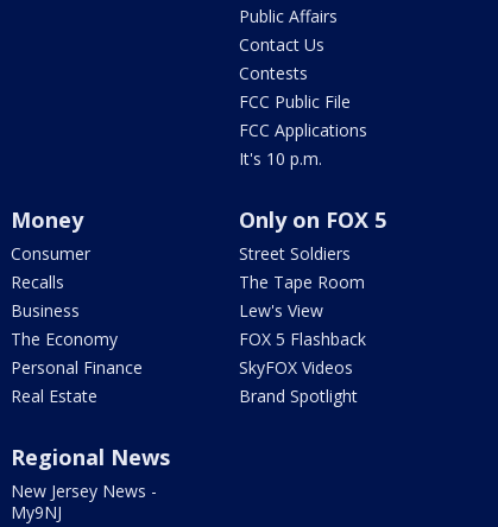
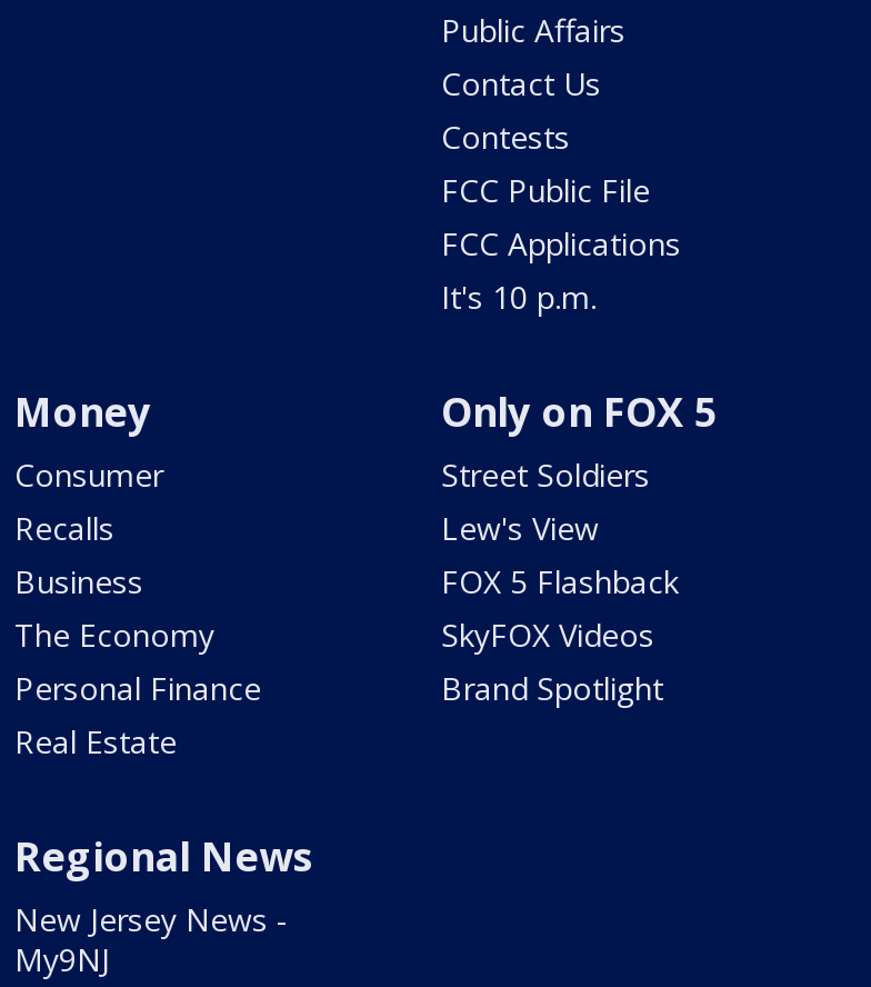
- The Tape Room

moved up: Lew's View | FOX 5 Flashback | SkyFOX Videos | Brand Spotlight
